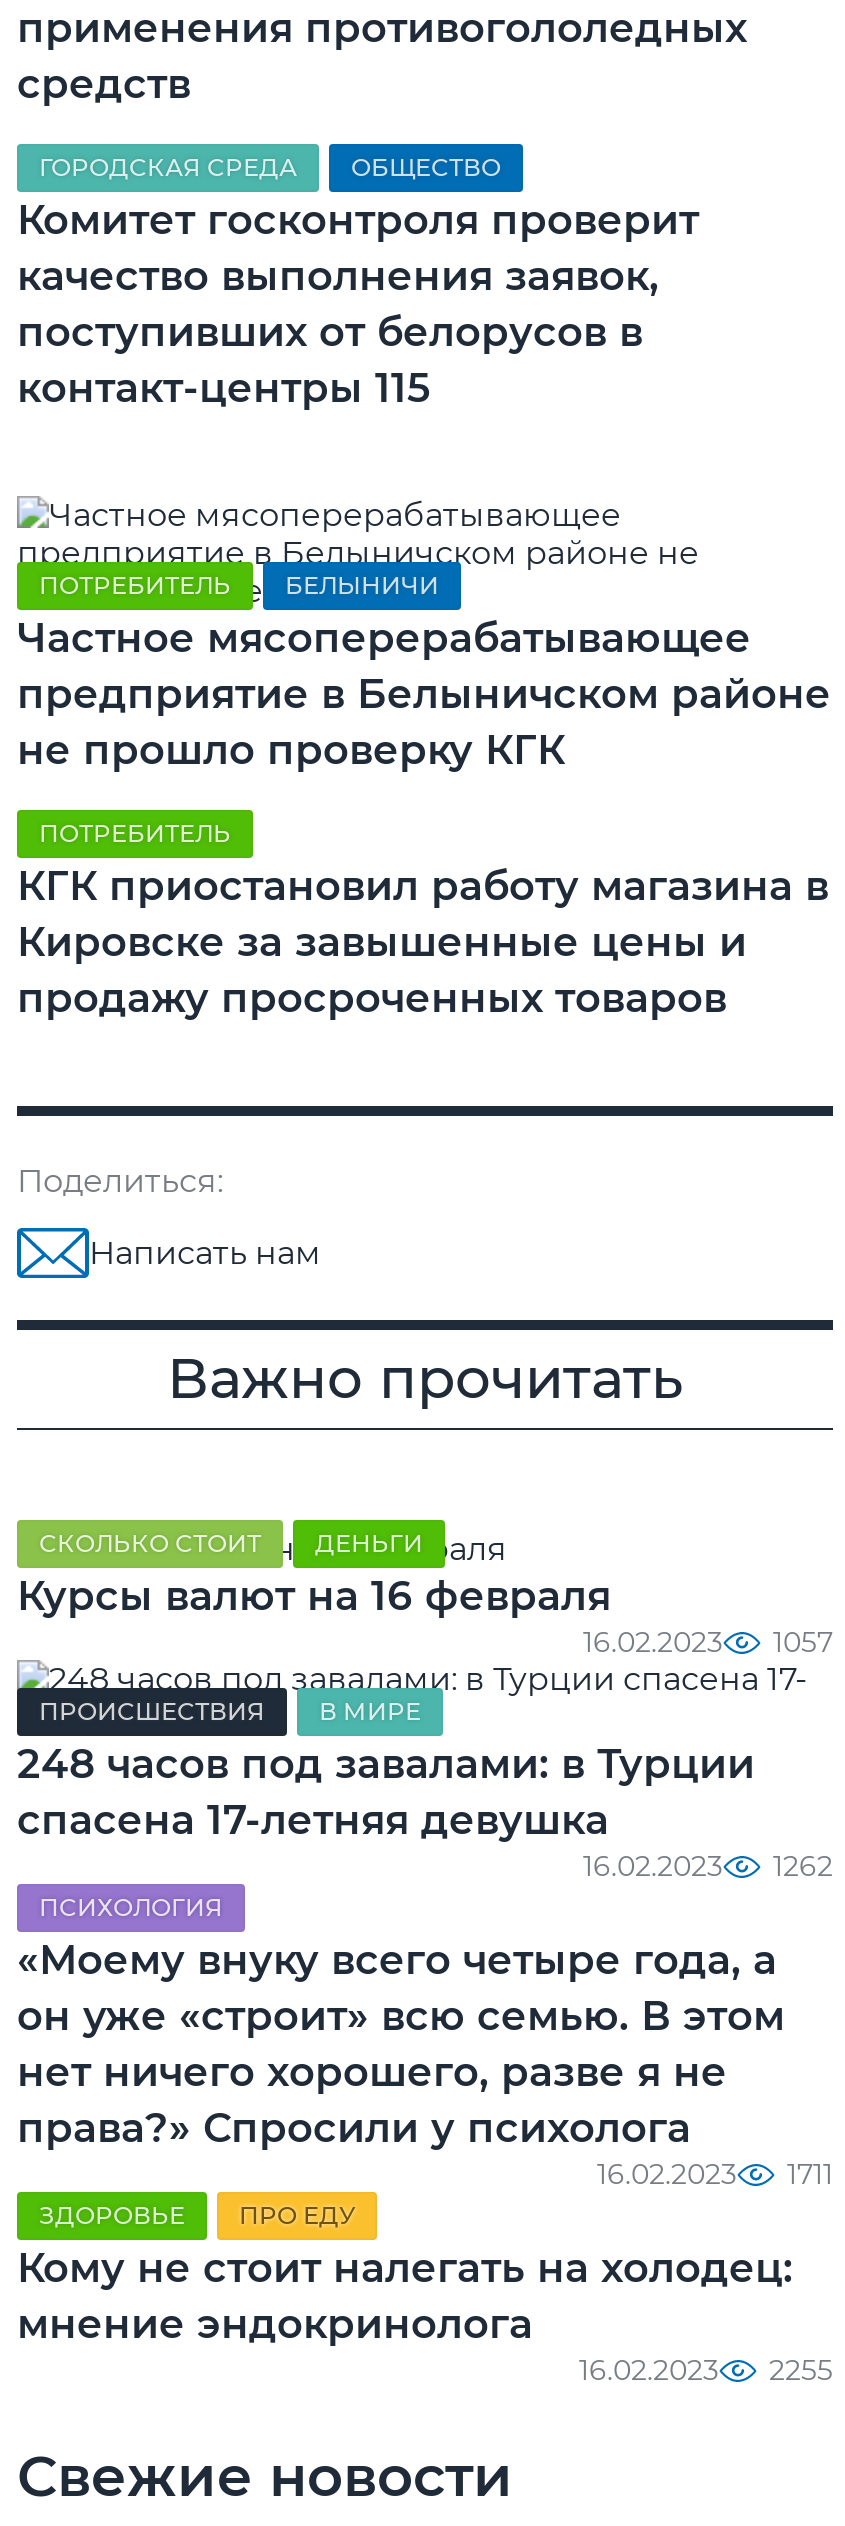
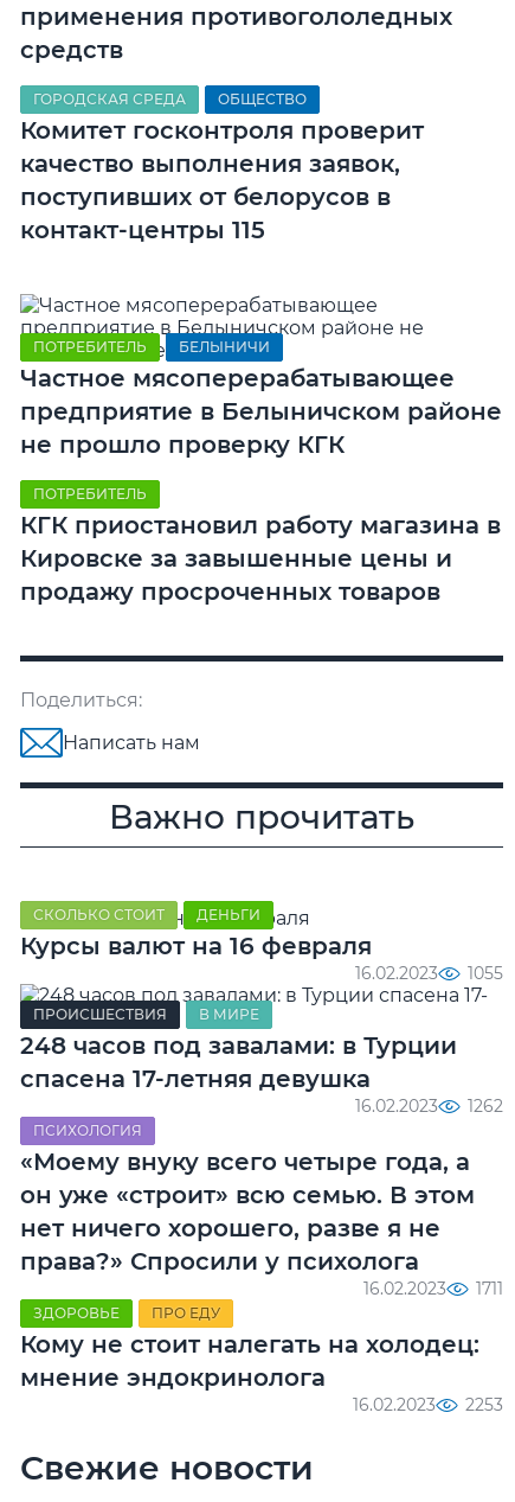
- 16.02.2023 1057
+ 16.02.2023 1055

- 16.02.2023 2255
+ 16.02.2023 2253
